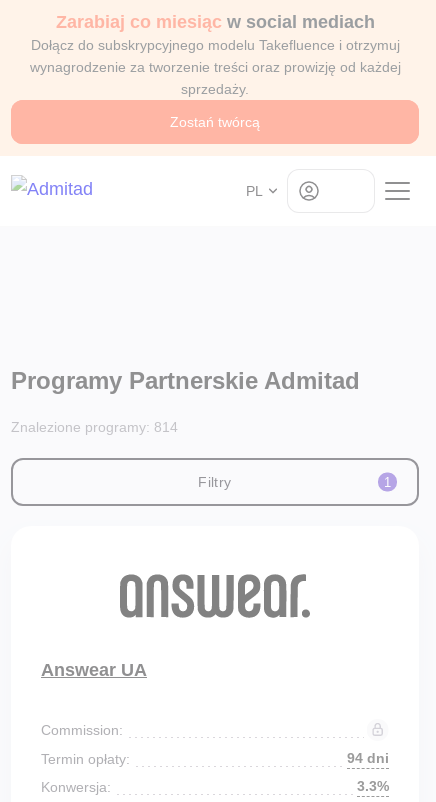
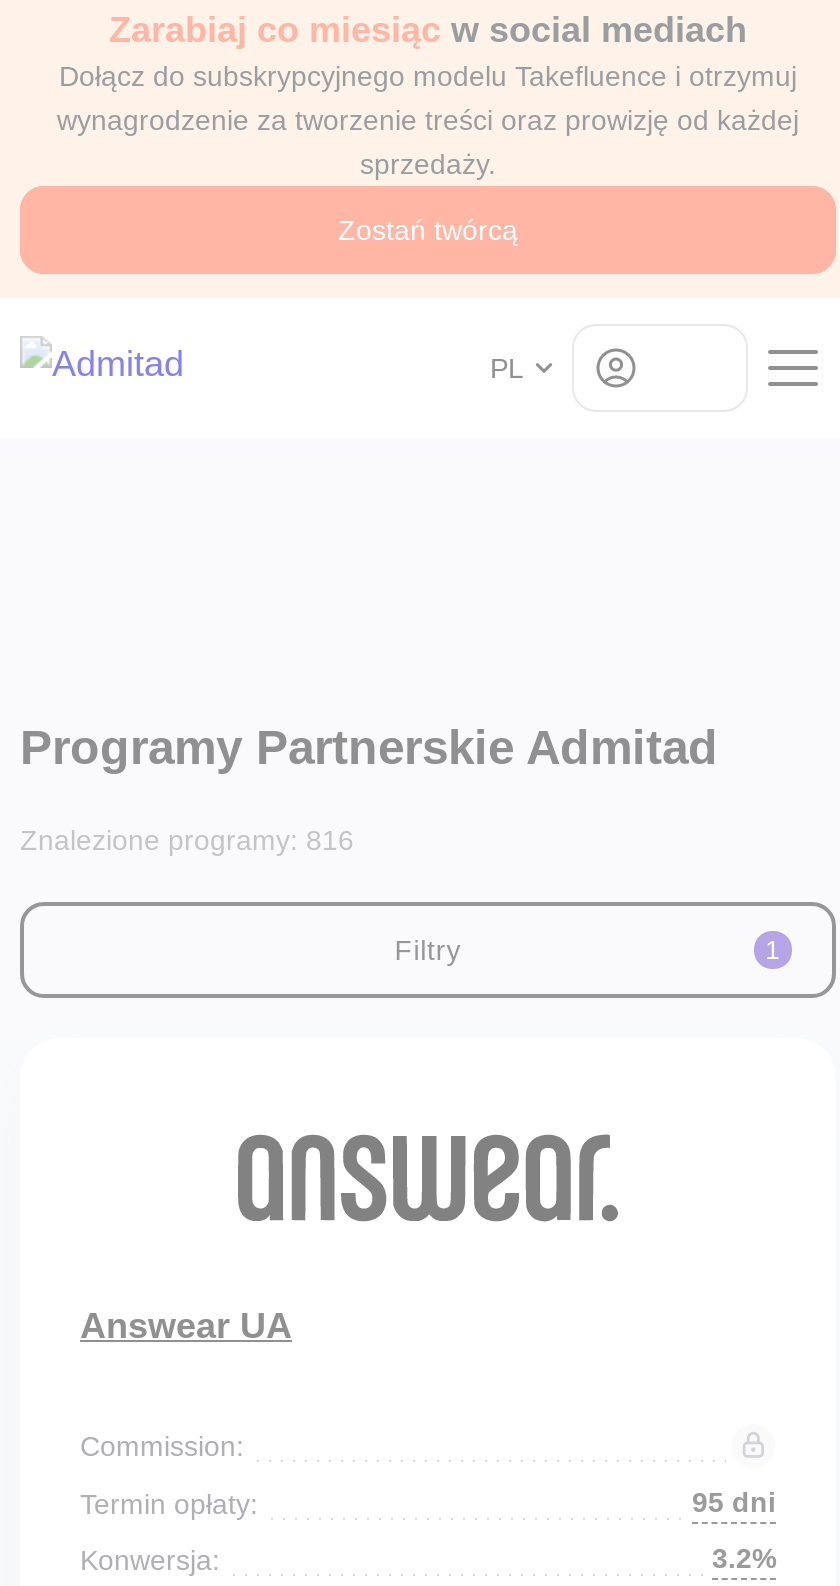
- Znalezione programy: 814
+ Znalezione programy: 816

- 94 dni
+ 95 dni

- 3.3%
+ 3.2%
